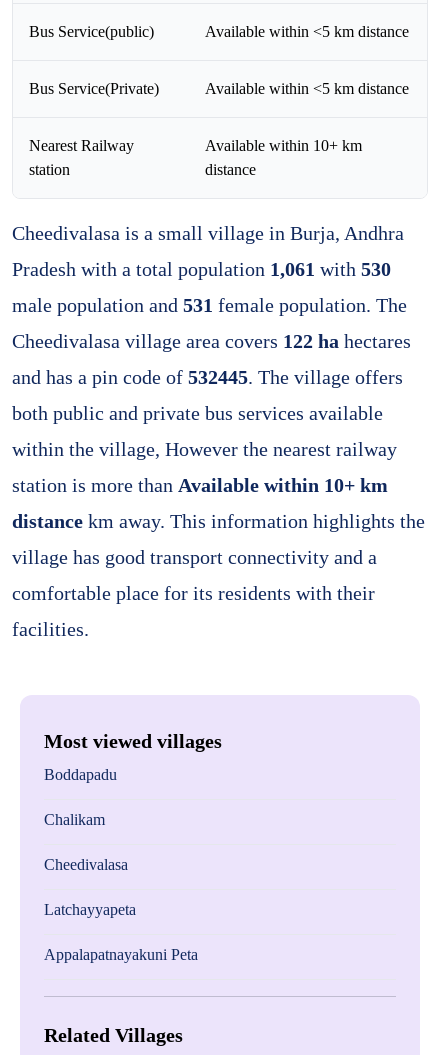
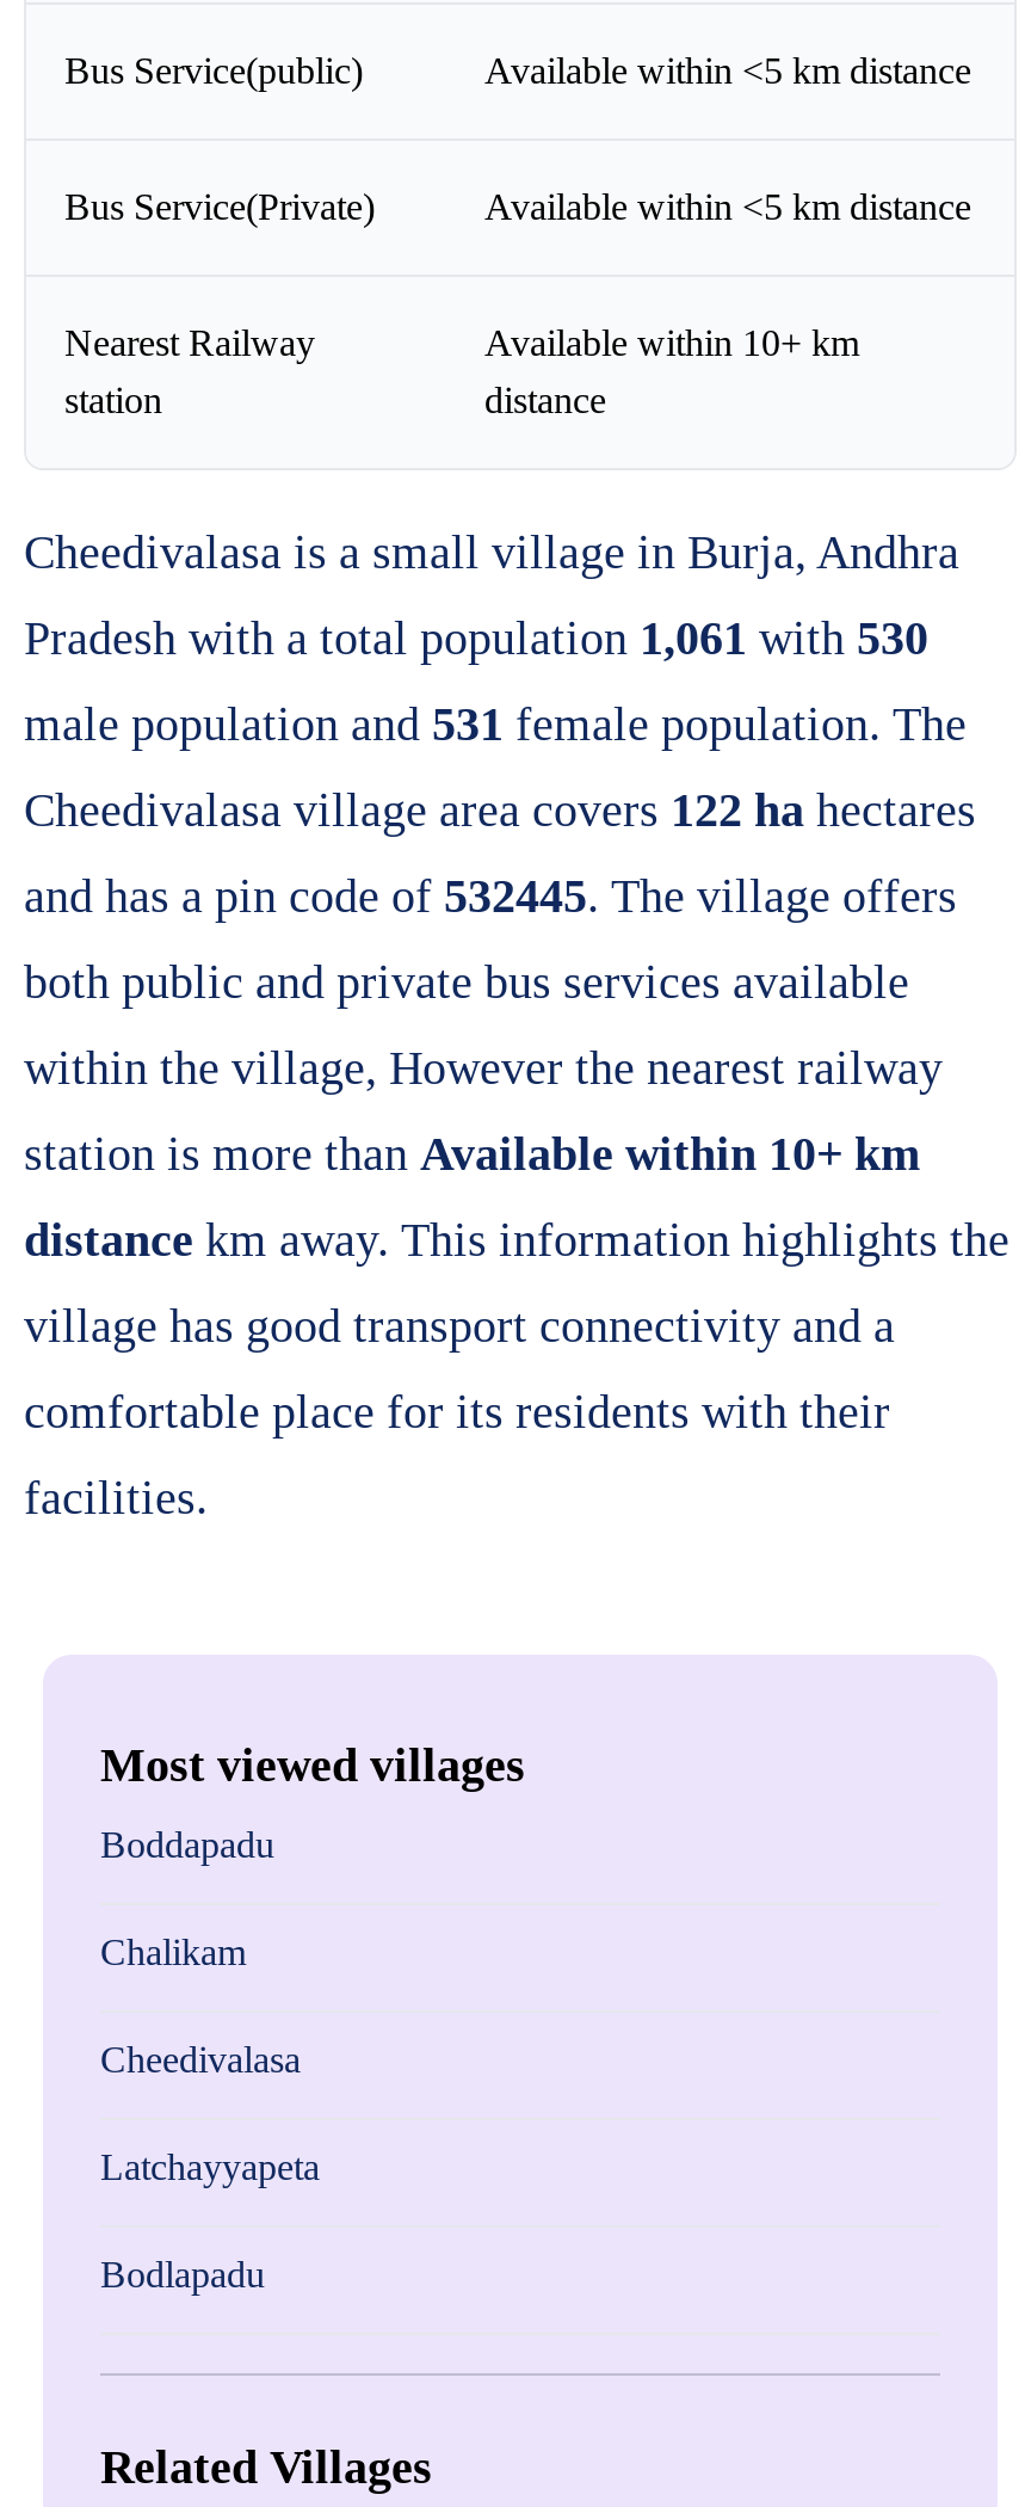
- Appalapatnayakuni Peta
+ Bodlapadu
